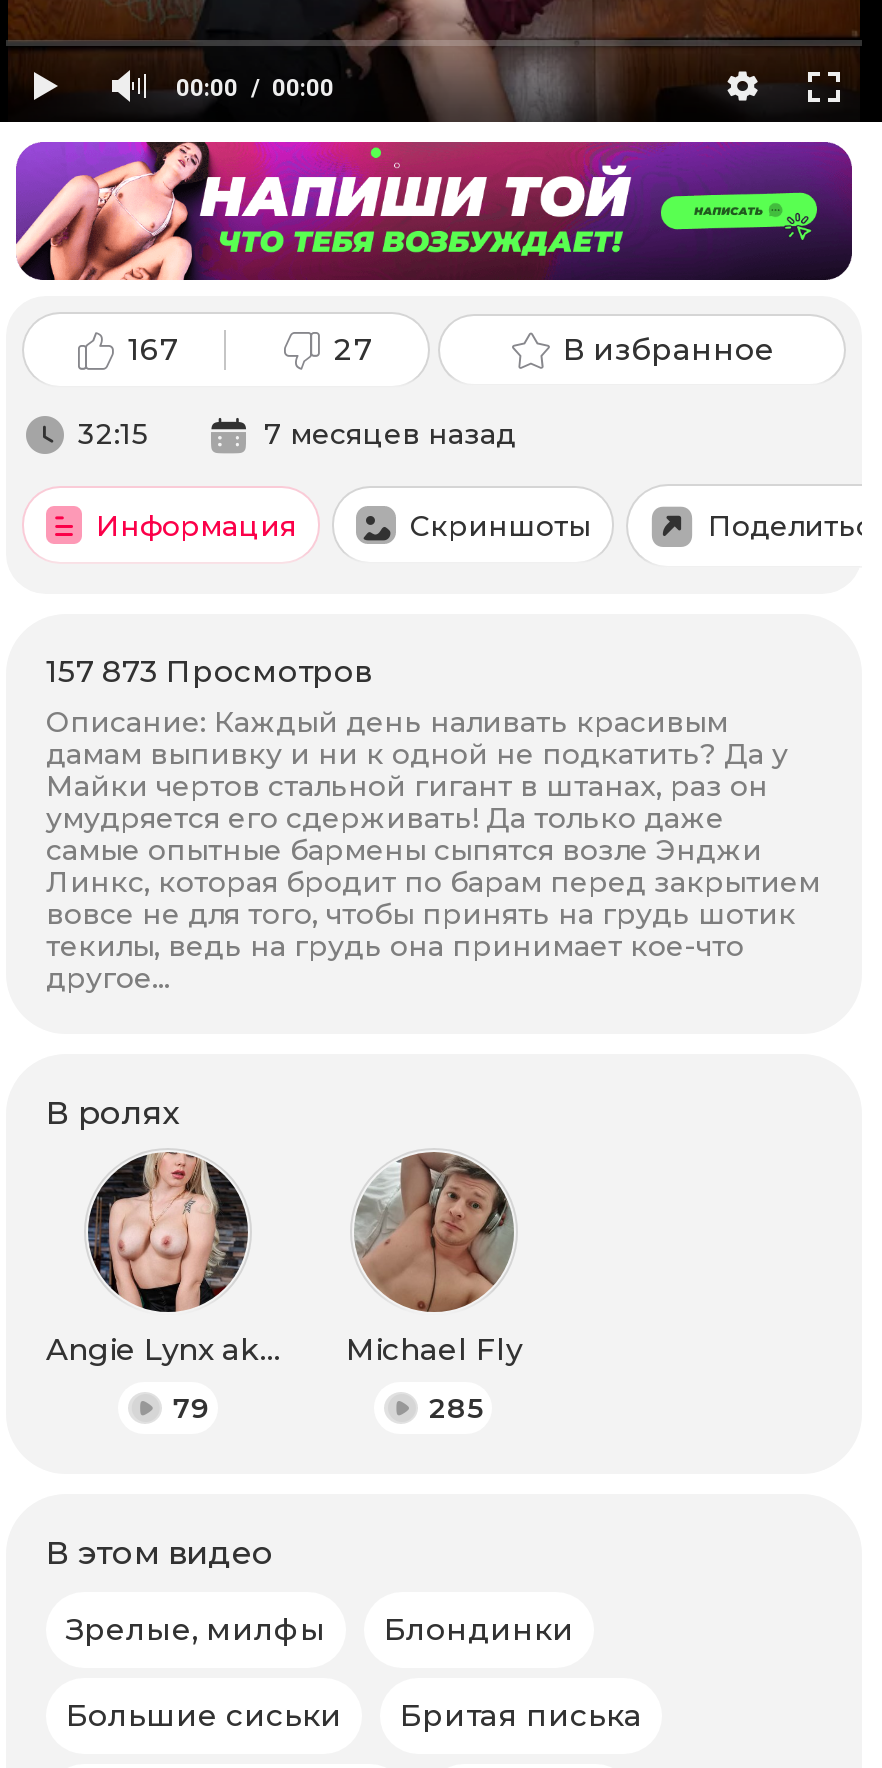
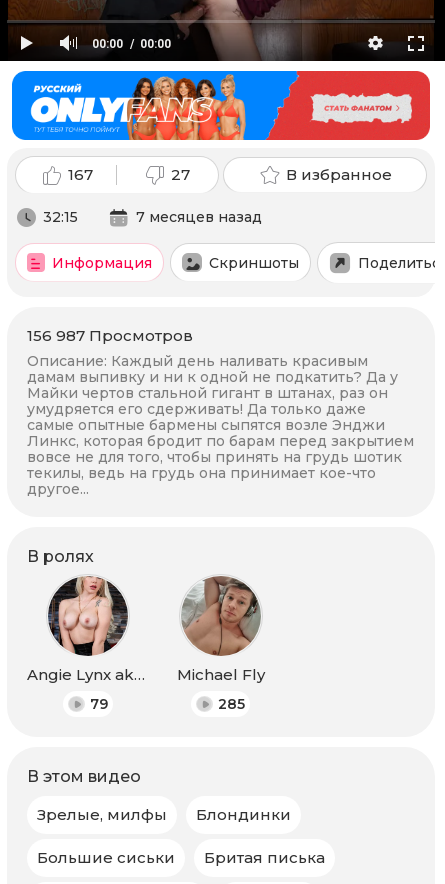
- [image]
+ [image]

- 157 873 Просмотров
+ 156 987 Просмотров
